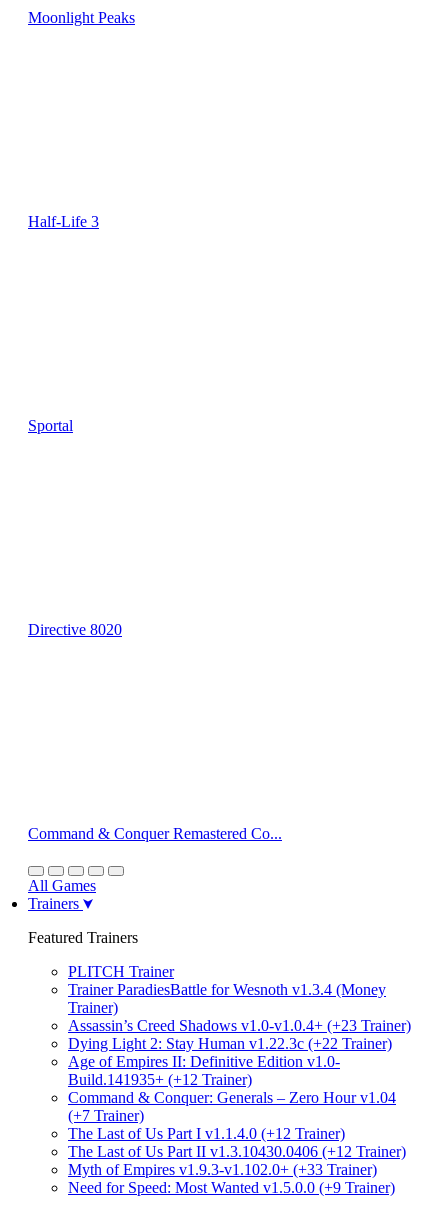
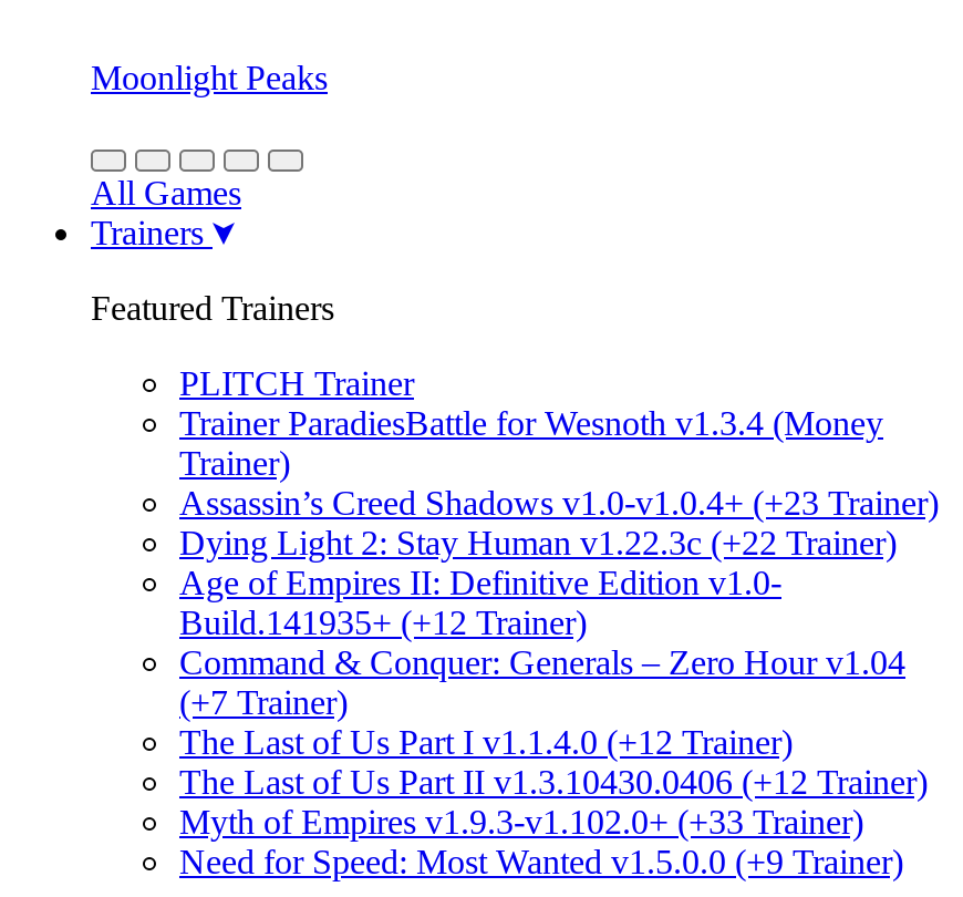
- Half-Life 3

- Sportal

- Directive 8020

- Command & Conquer Remastered Co...
